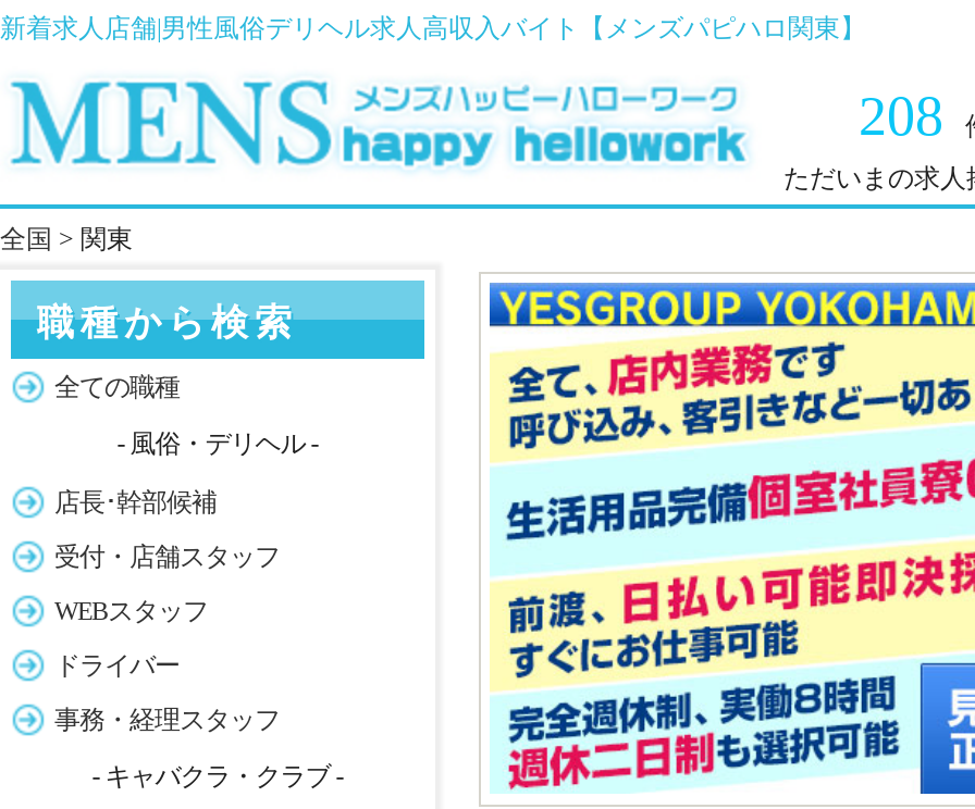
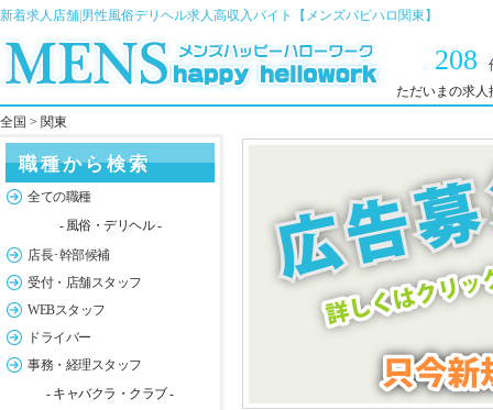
- [image]
+ [image]
